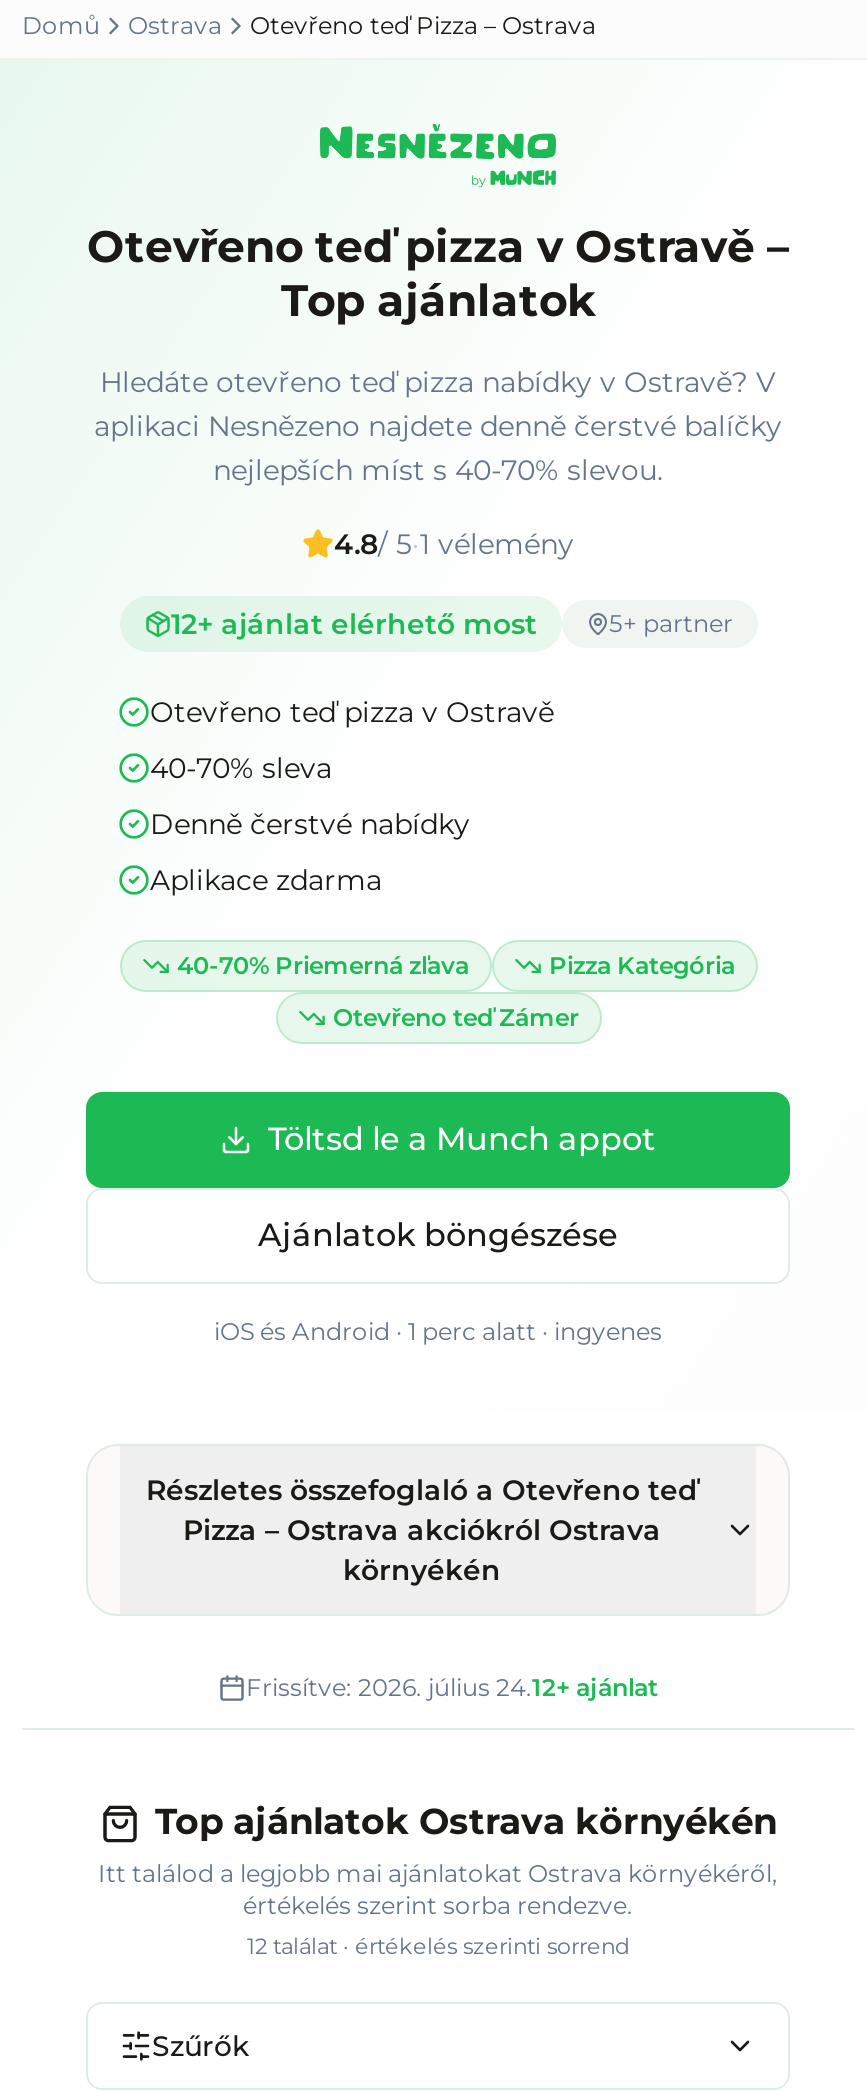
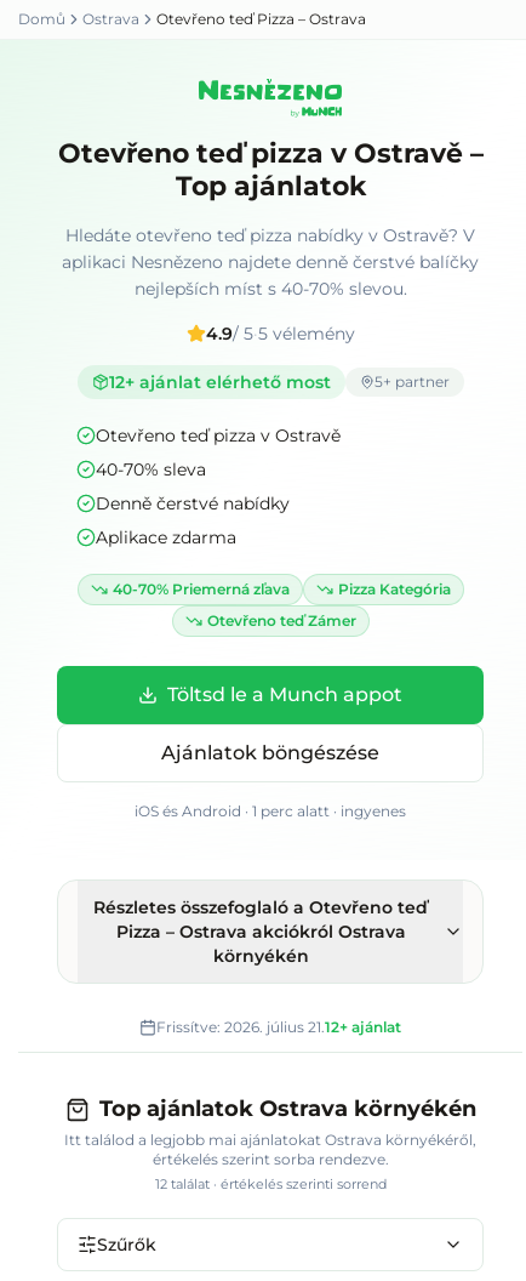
- 4.8/ 5 · 1 vélemény
+ 4.9/ 5 · 5 vélemény

- Frissítve: 2026. július 24.12+ ajánlat
+ Frissítve: 2026. július 21.12+ ajánlat
